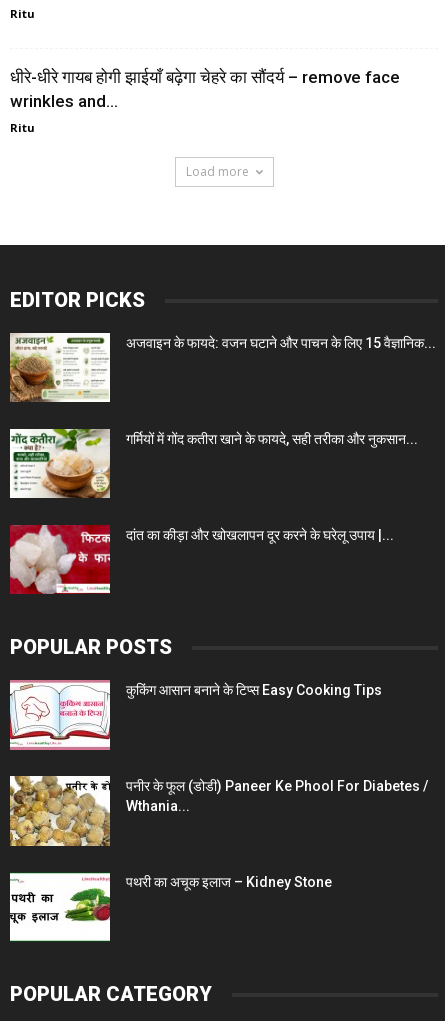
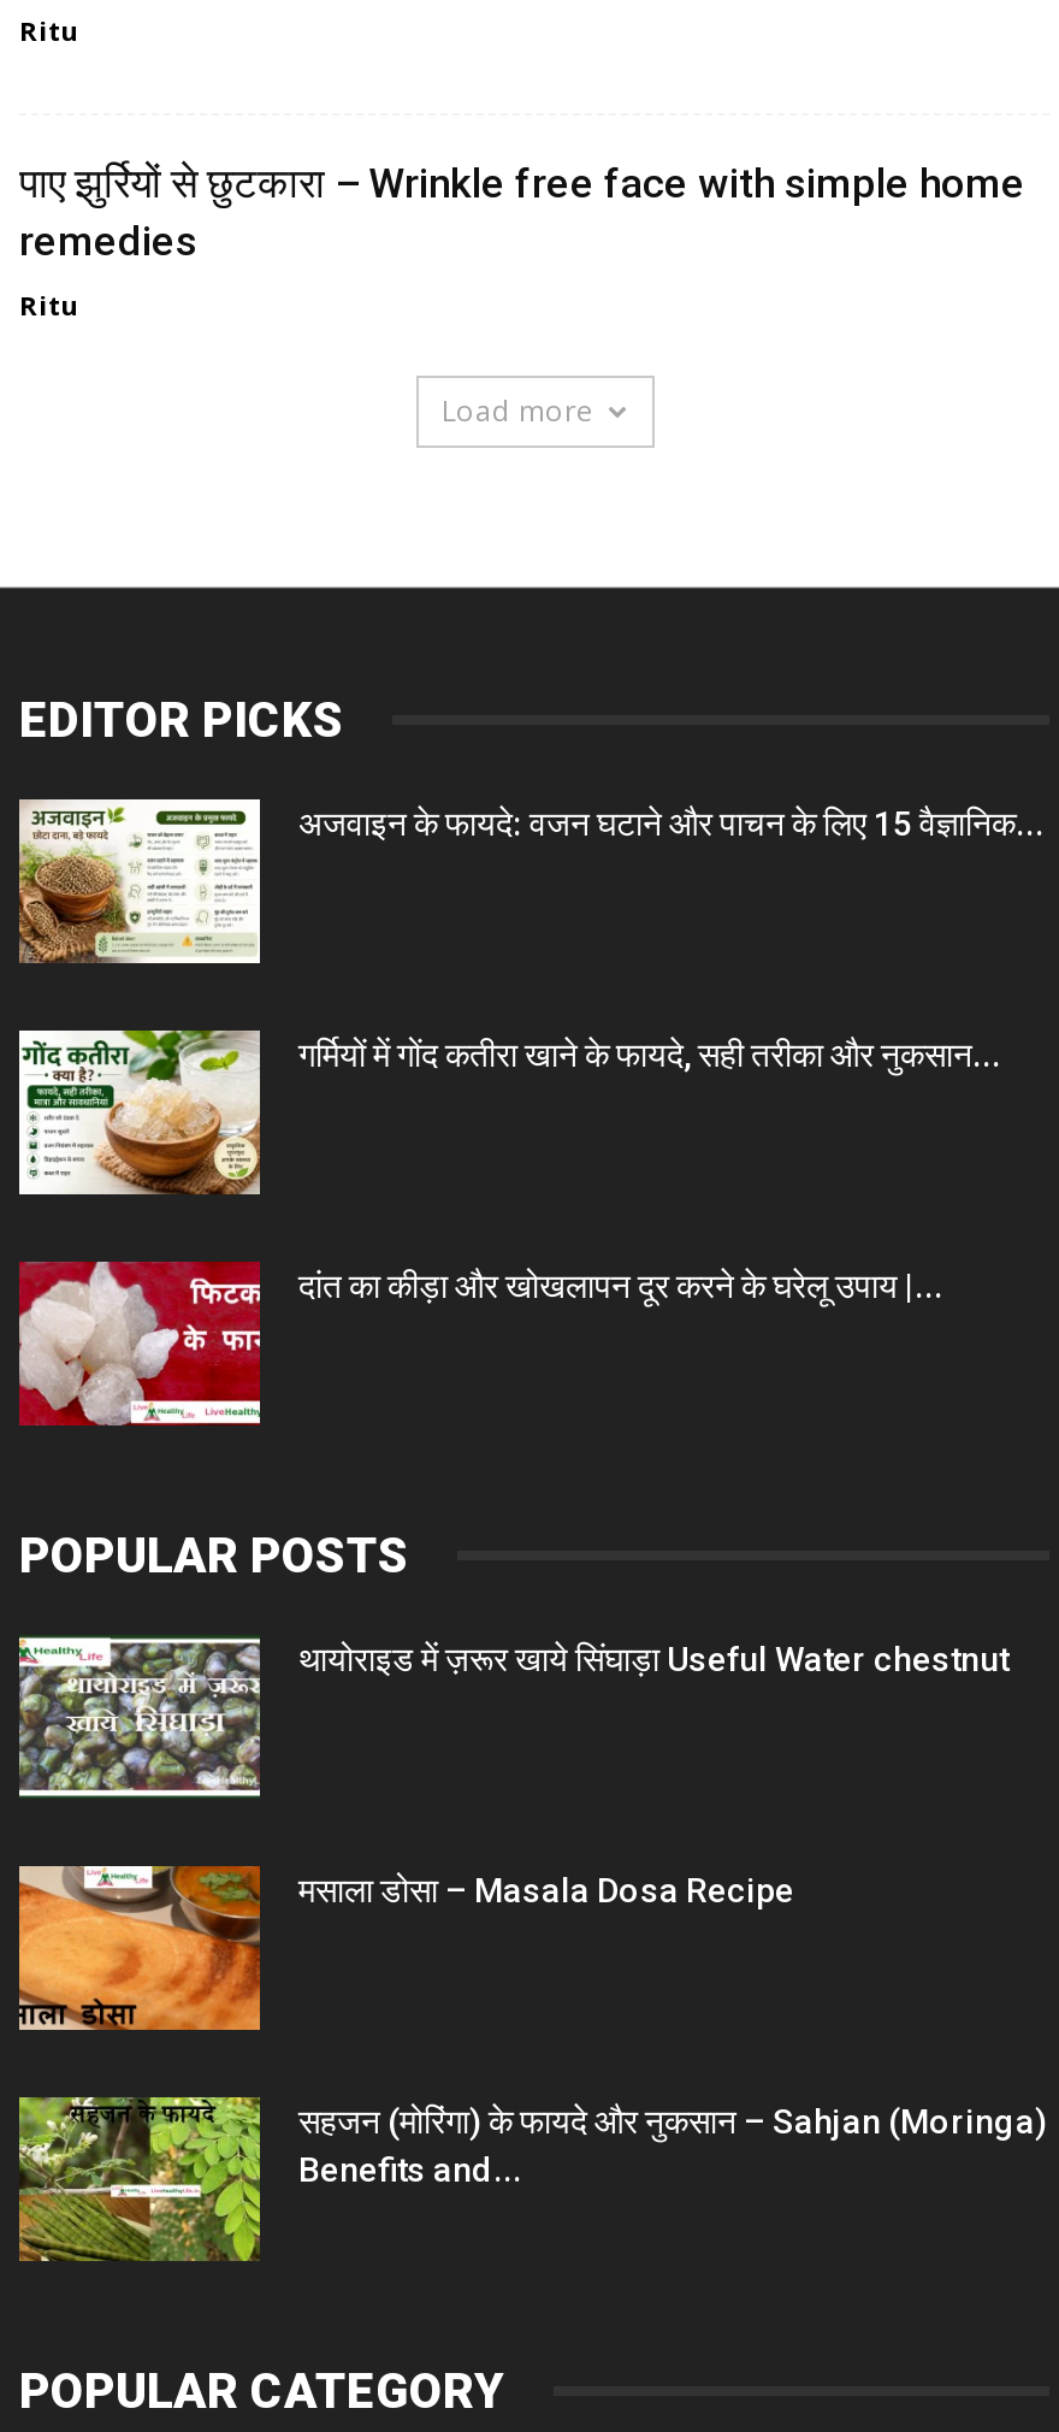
- धीरे-धीरे गायब होगी झाईयाँ बढ़ेगा चेहरे का सौंदर्य – remove face
- wrinkles and...
+ पाए झुर्रियों से छुटकारा – Wrinkle free face with simple home
+ remedies

- [image]
- कुकिंग आसान बनाने के टिप्स Easy Cooking Tips
+ [image]
+ थायोराइड में ज़रूर खाये सिंघाड़ा Useful Water chestnut

- [image]
- पनीर के फूल (डोडी) Paneer Ke Phool For Diabetes /
- Wthania...
+ [image]
+ मसाला डोसा – Masala Dosa Recipe

- [image]
- पथरी का अचूक इलाज – Kidney Stone
+ [image]
+ सहजन (मोरिंगा) के फायदे और नुकसान – Sahjan (Moringa)
+ Benefits and...
